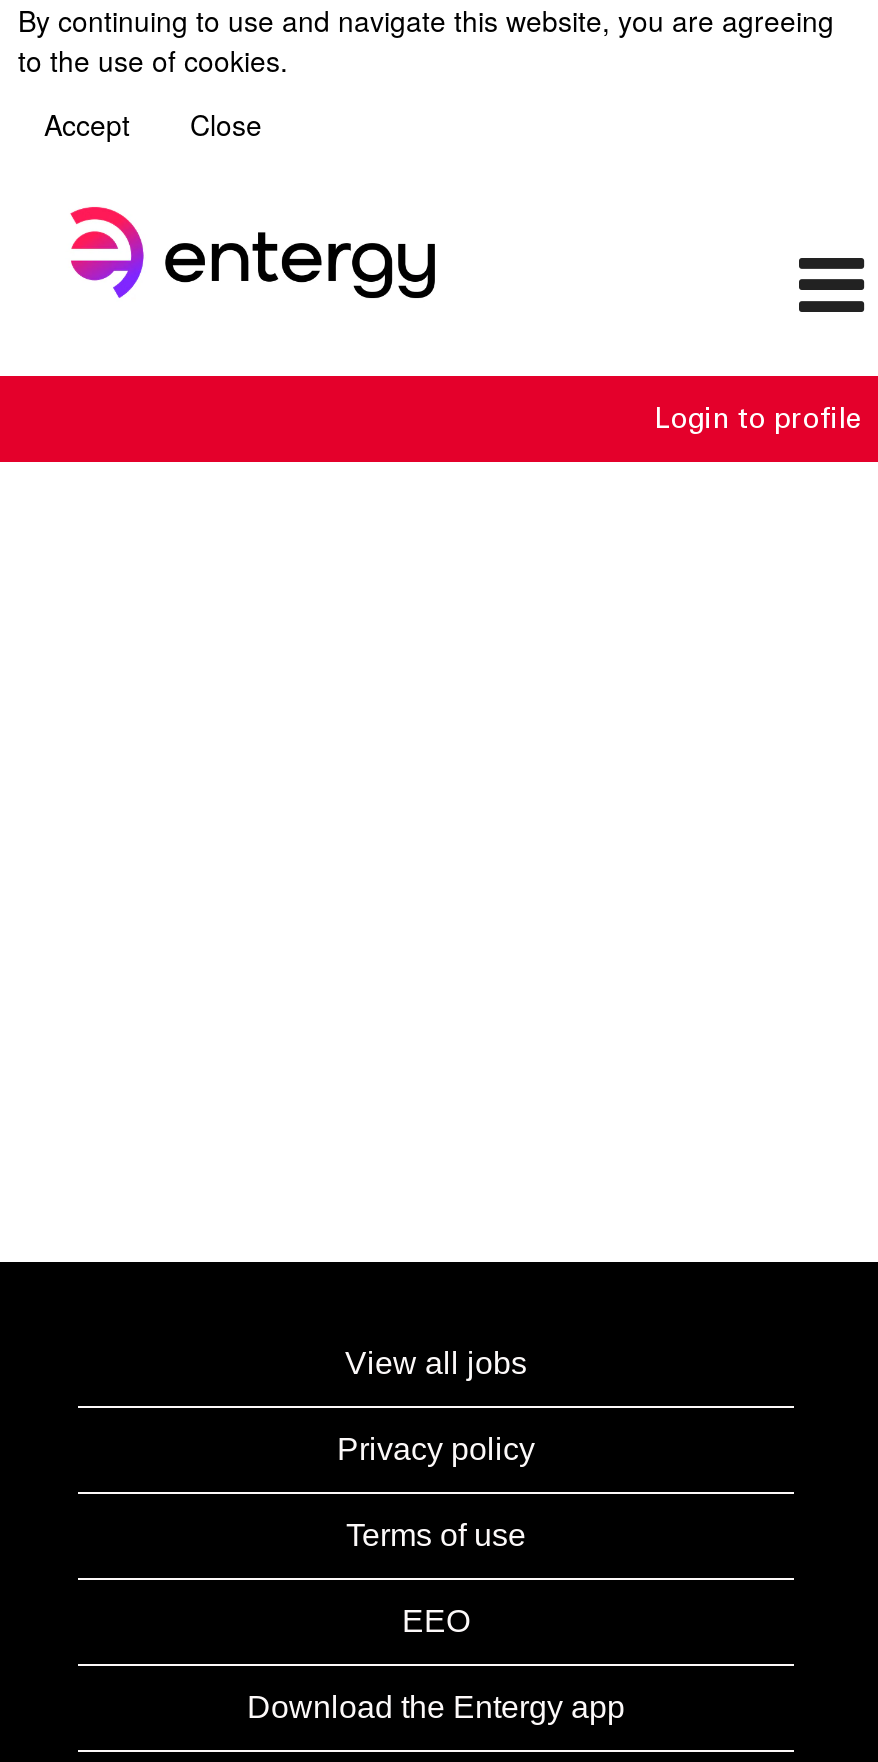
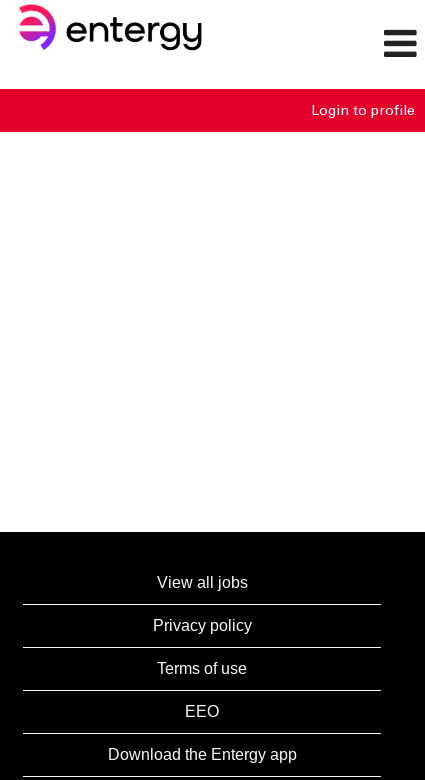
- By continuing to use and navigate this website, you are agreeing
- to the use of cookies.
- Accept
- Close
